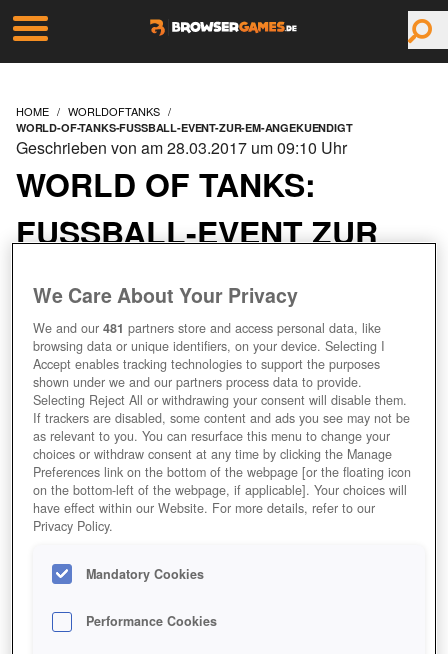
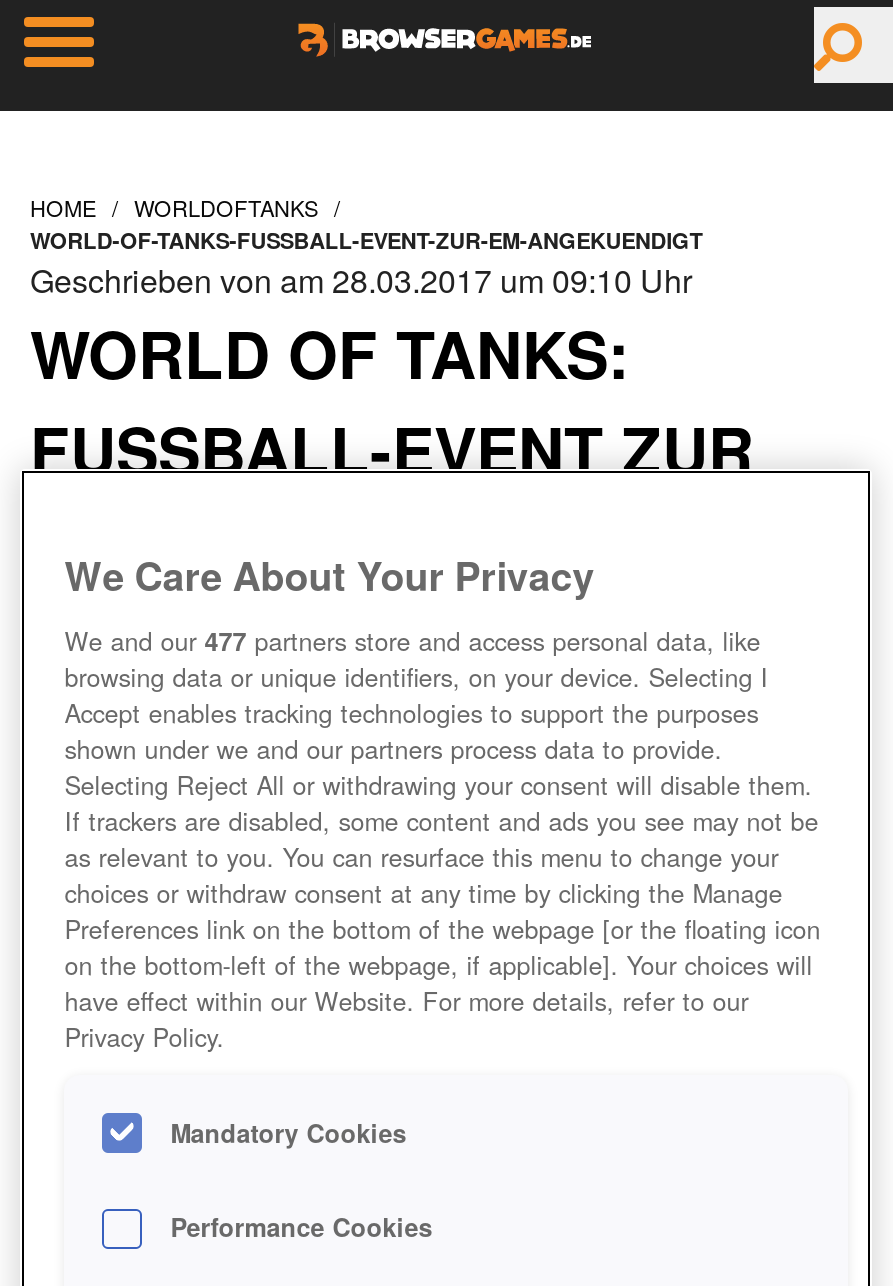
- We and our 481 partners store and access personal data, like
+ We and our 477 partners store and access personal data, like
